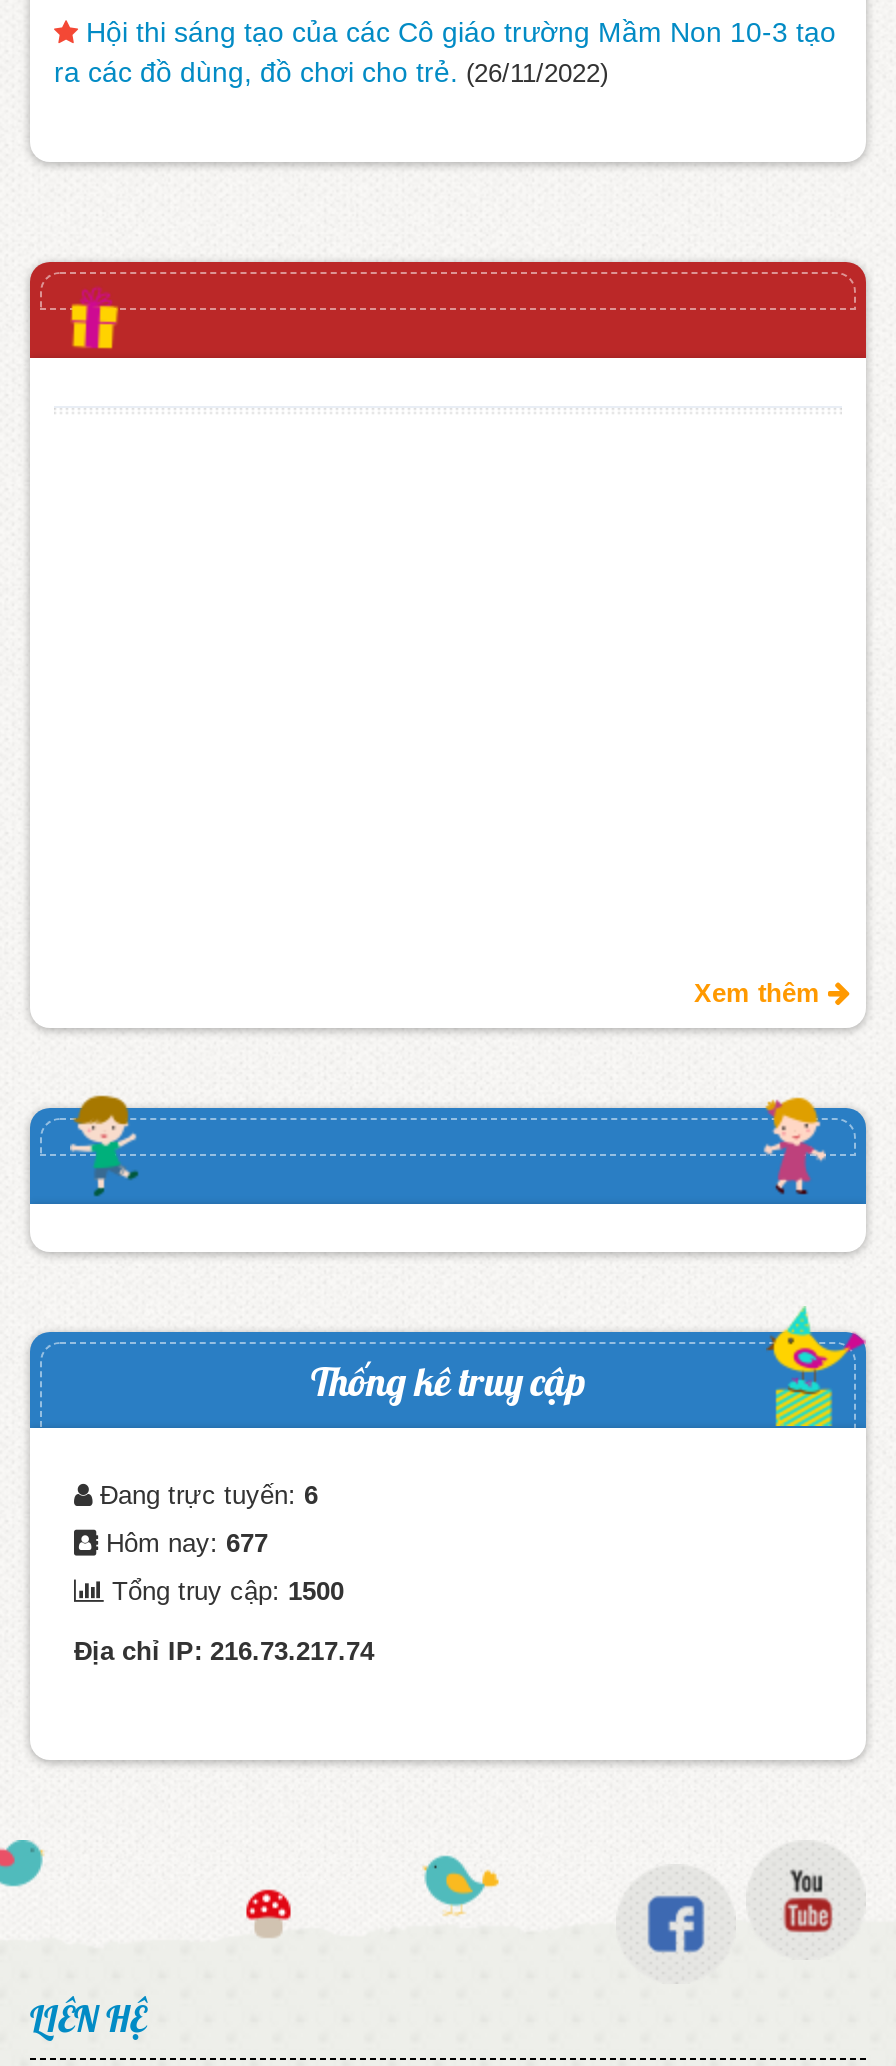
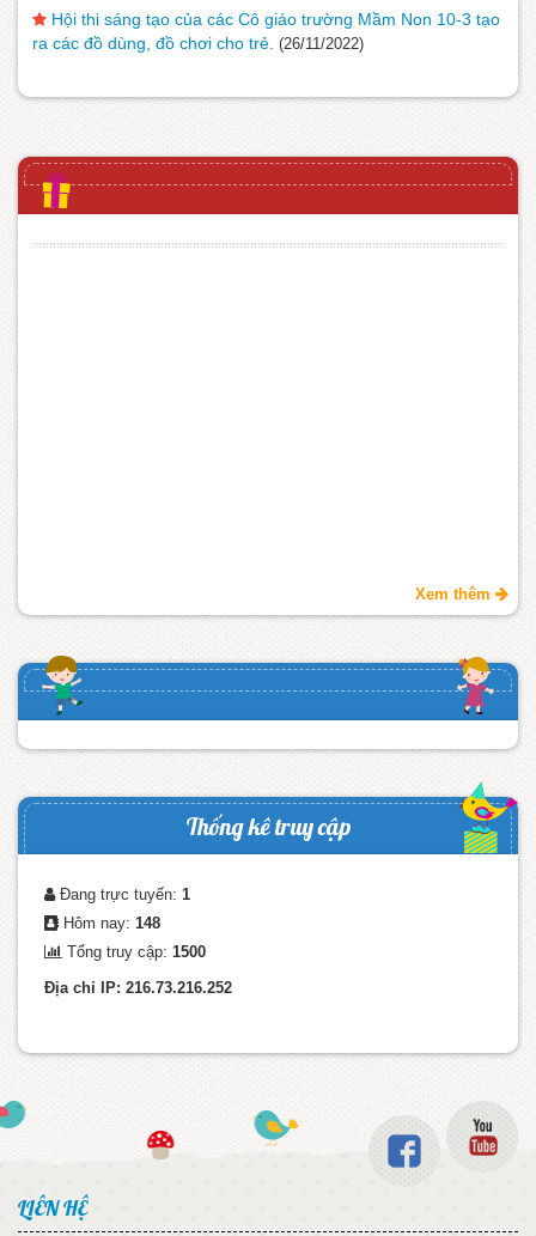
- Đang trực tuyến: 6
+ Đang trực tuyến: 1

- Hôm nay: 677
+ Hôm nay: 148

- Địa chỉ IP: 216.73.217.74
+ Địa chỉ IP: 216.73.216.252
